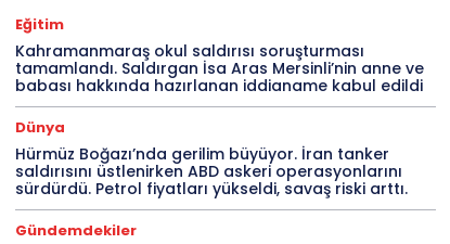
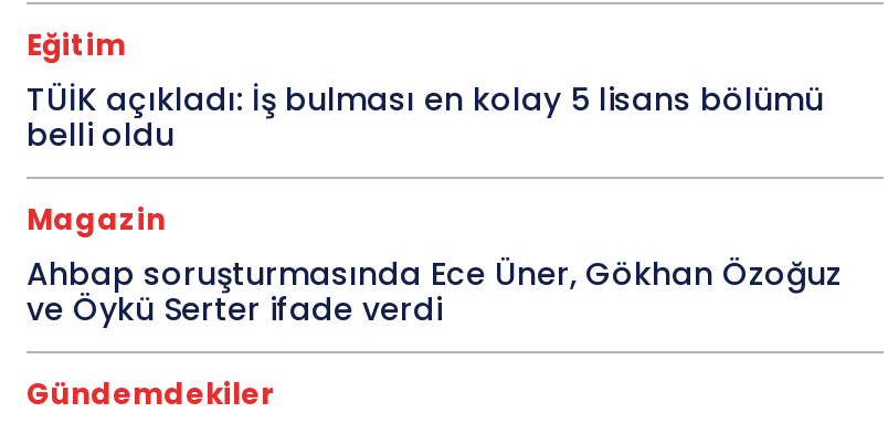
- Kahramanmaraş okul saldırısı soruşturması
- tamamlandı. Saldırgan İsa Aras Mersinli’nin anne ve
- babası hakkında hazırlanan iddianame kabul edildi
+ TÜİK açıkladı: İş bulması en kolay 5 lisans bölümü
+ belli oldu

- Dünya
- Hürmüz Boğazı’nda gerilim büyüyor. İran tanker
- saldırısını üstlenirken ABD askeri operasyonlarını
- sürdürdü. Petrol fiyatları yükseldi, savaş riski arttı.
+ Magazin
+ Ahbap soruşturmasında Ece Üner, Gökhan Özoğuz
+ ve Öykü Serter ifade verdi
